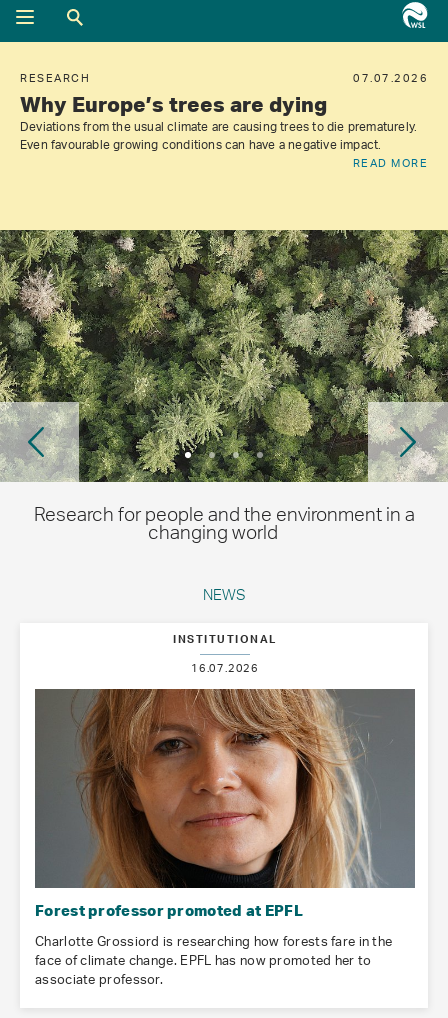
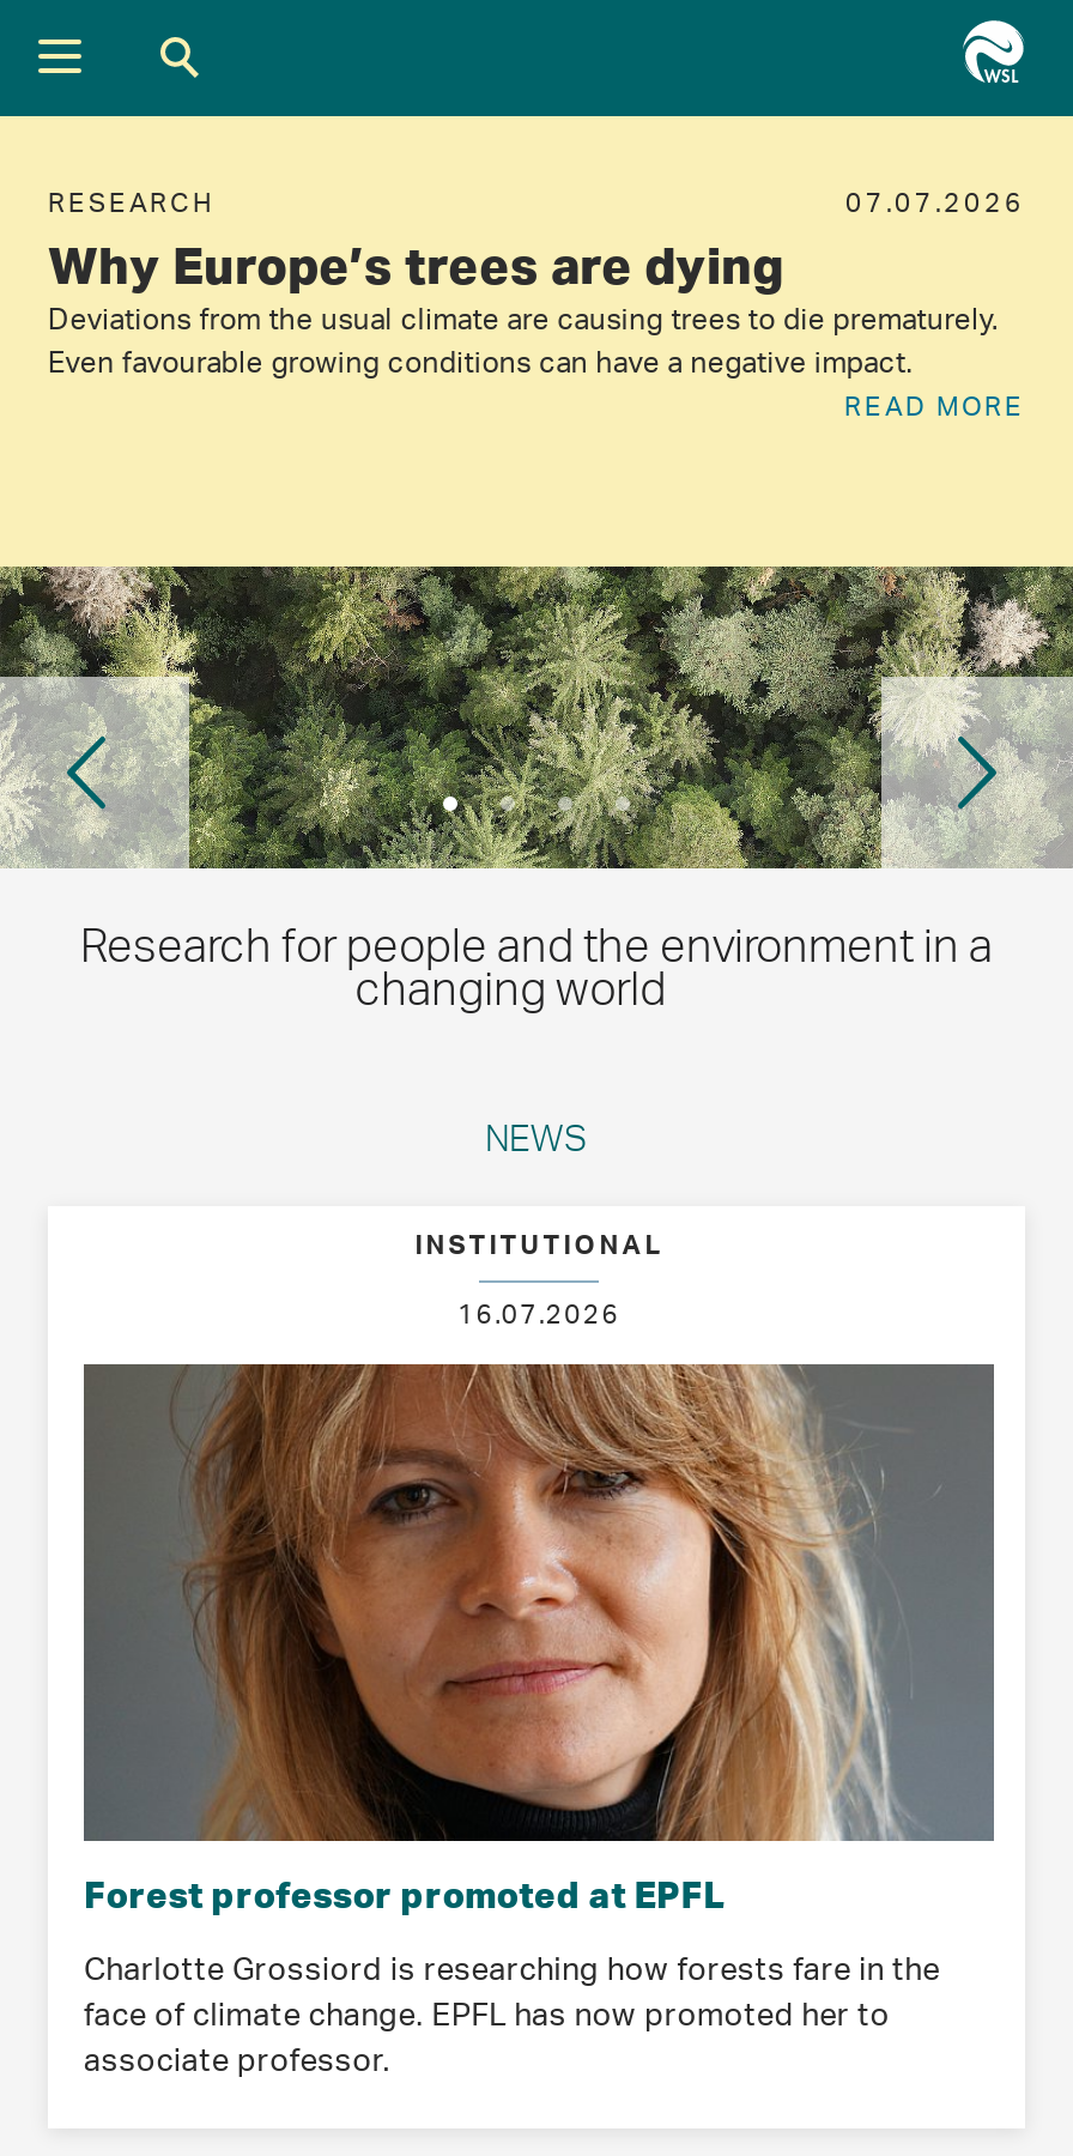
- [image]
+ [image]
